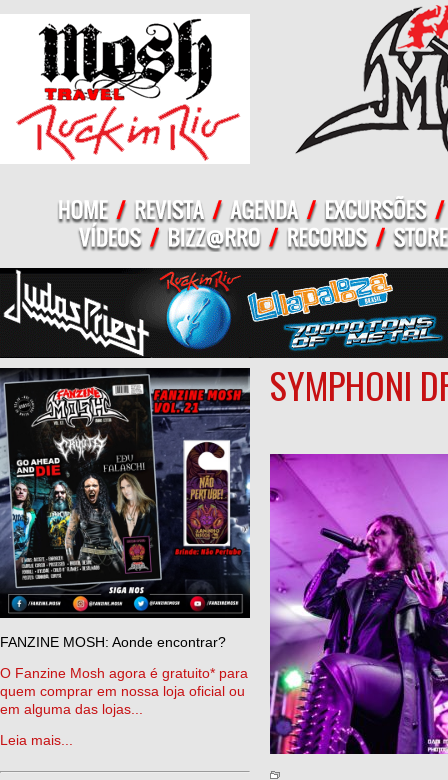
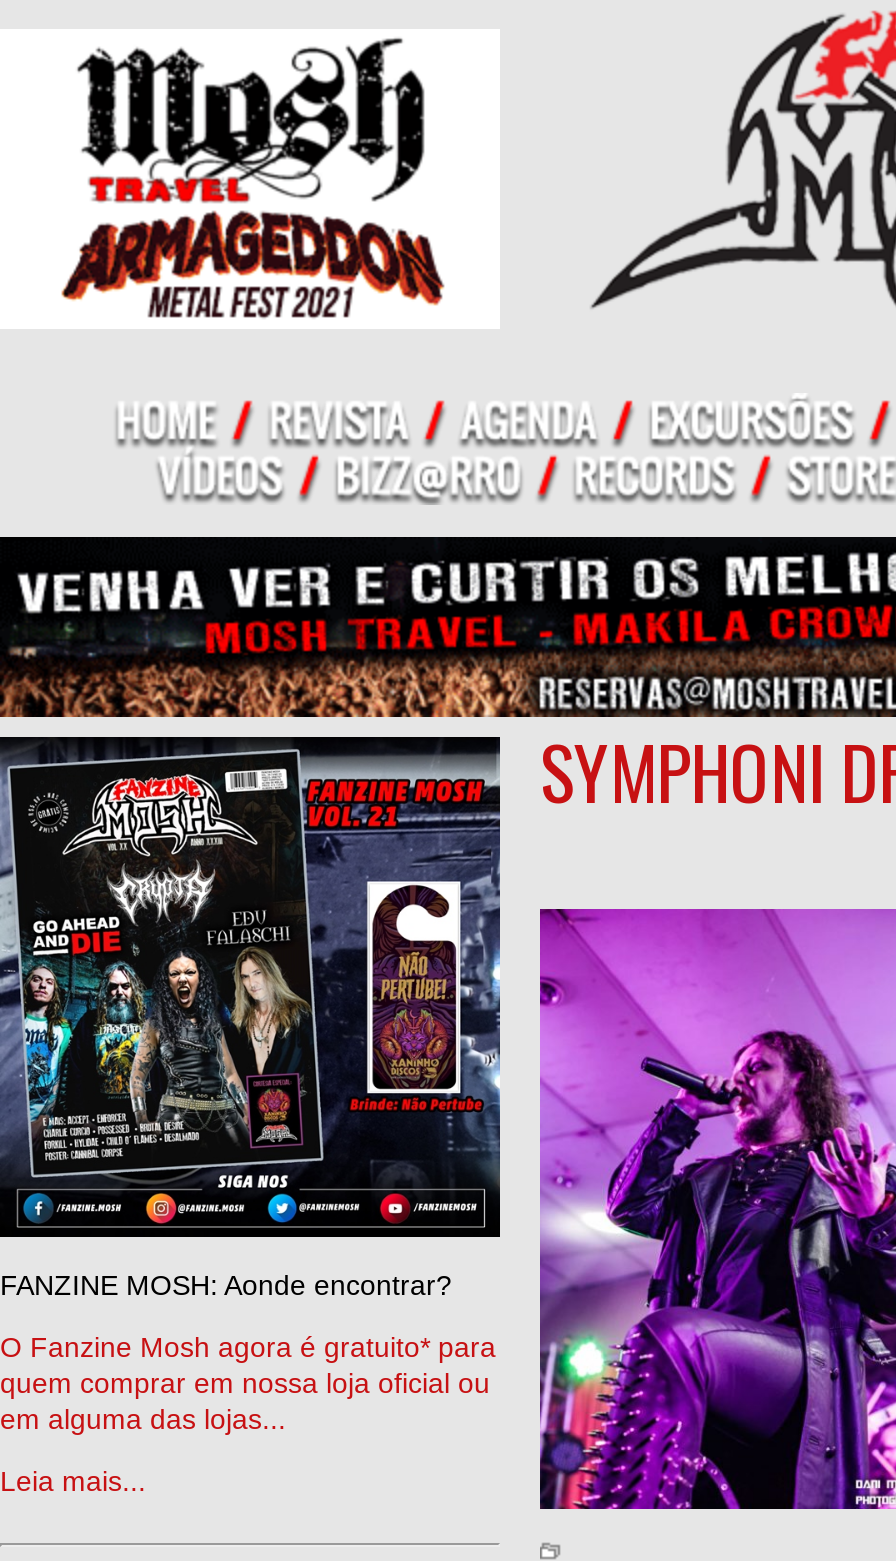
- [image]
+ [image]

- [image]
+ [image]
